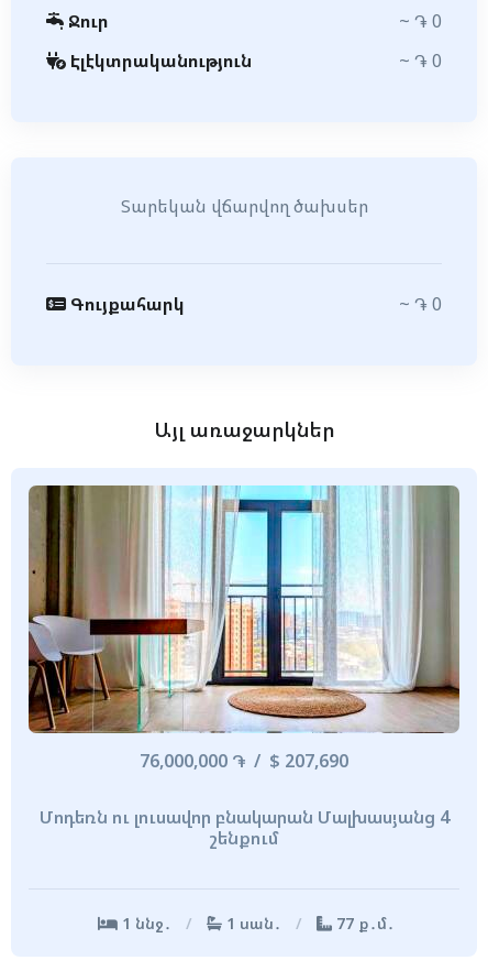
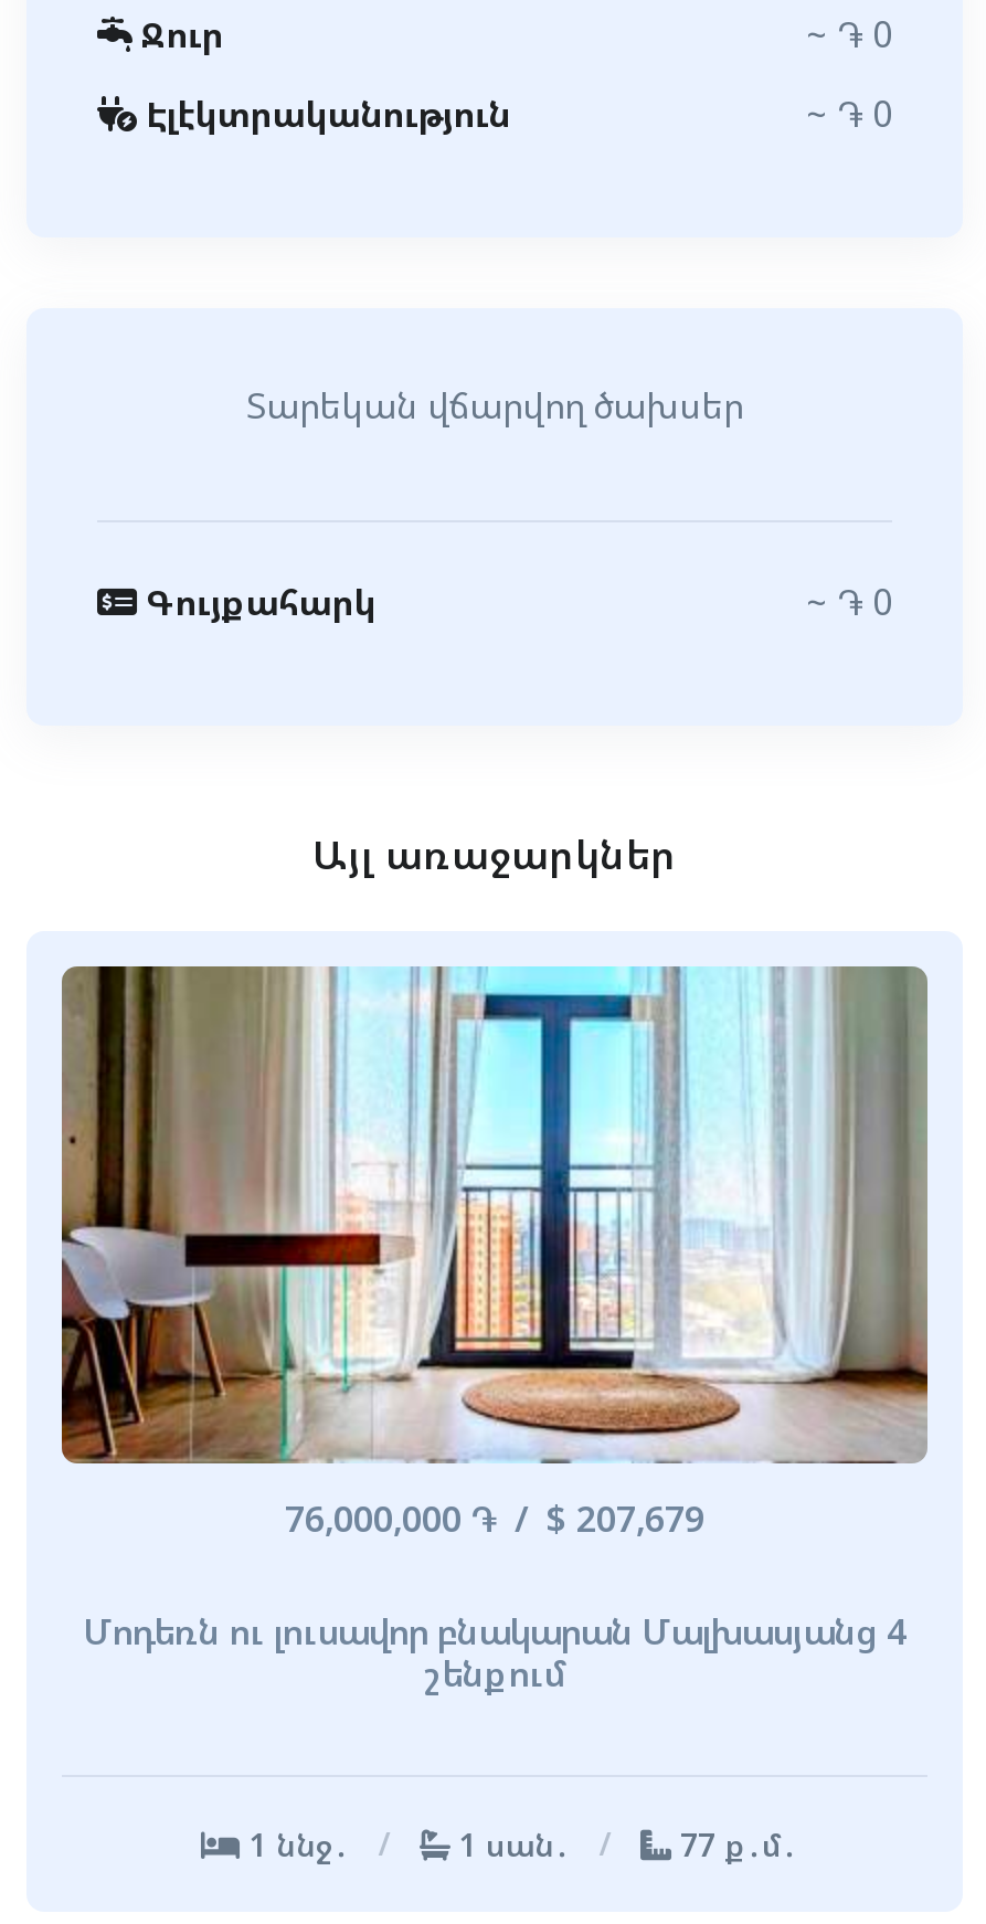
- 76,000,000 ֏ / $ 207,690
+ 76,000,000 ֏ / $ 207,679
